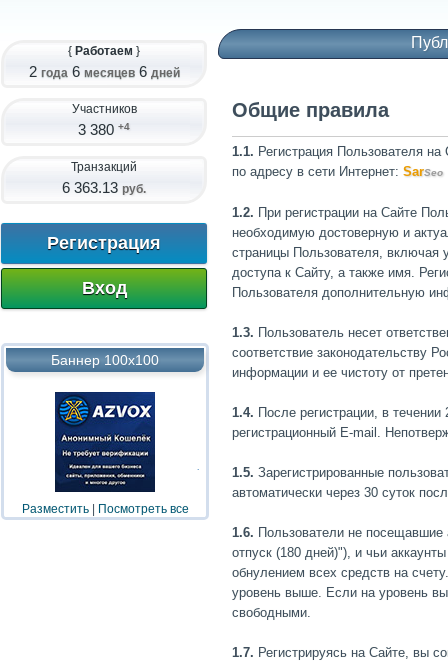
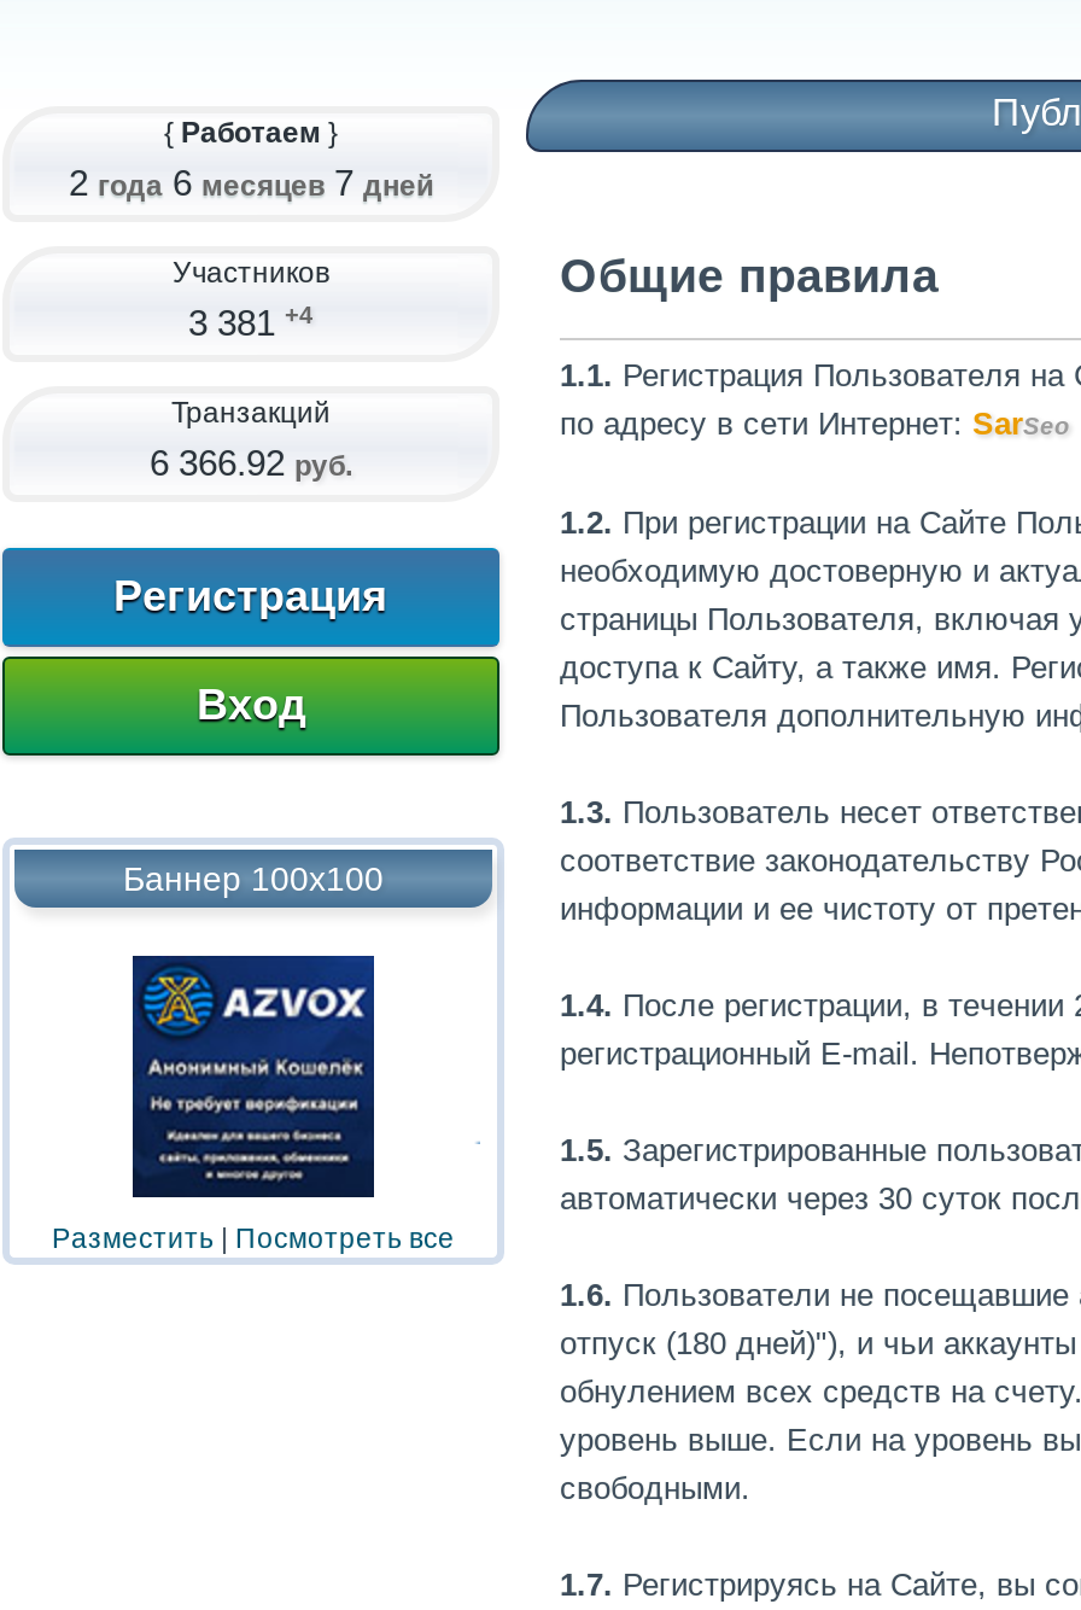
- 2 года 6 месяцев 6 дней
+ 2 года 6 месяцев 7 дней

- 3 380 +4
+ 3 381 +4

- 6 363.13 руб.
+ 6 366.92 руб.
